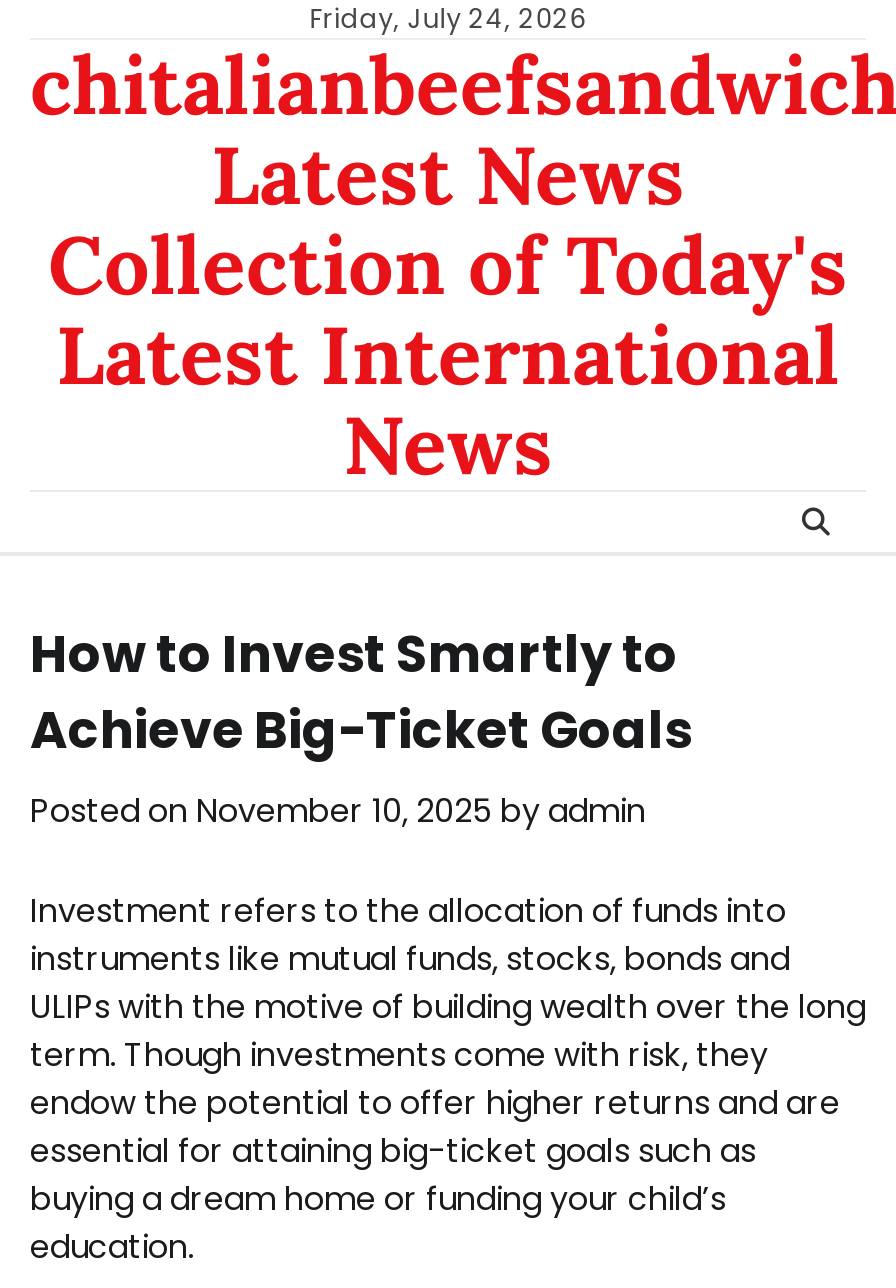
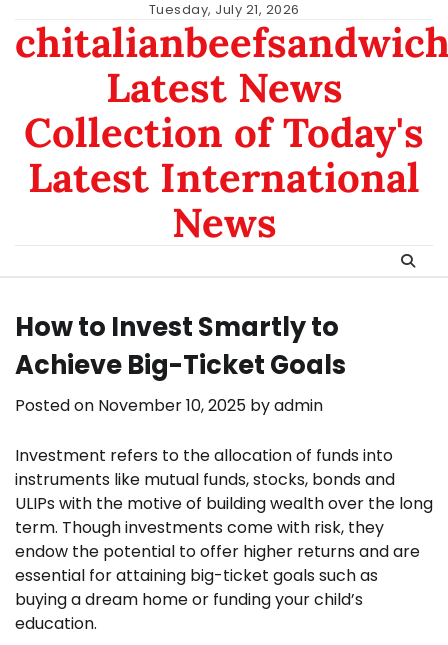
- Friday, July 24, 2026
+ Tuesday, July 21, 2026
